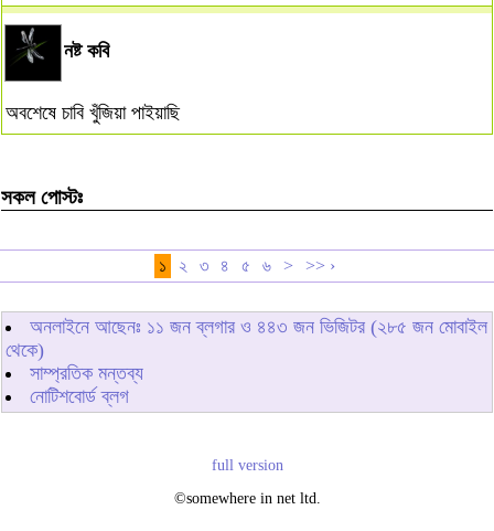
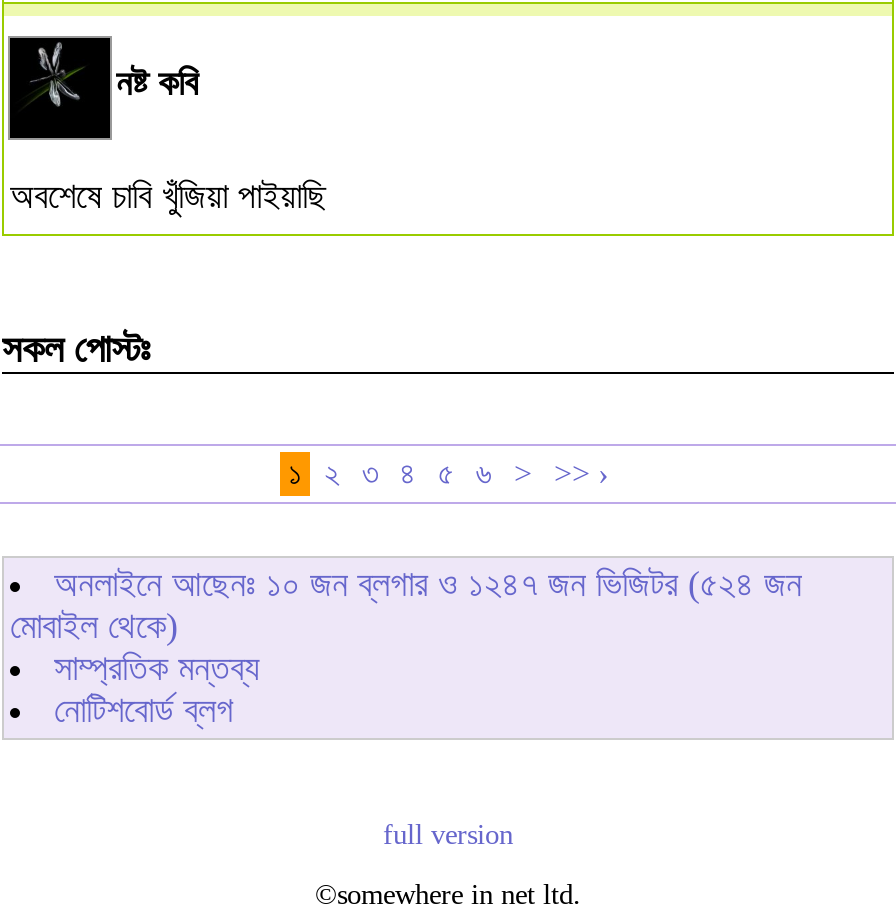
- অনলাইনে আছেনঃ ১১ জন ব্লগার ও ৪৪৩ জন ভিজিটর (২৮৫ জন মোবাইল
- থেকে)
+ অনলাইনে আছেনঃ ১০ জন ব্লগার ও ১২৪৭ জন ভিজিটর (৫২৪ জন
+ মোবাইল থেকে)
